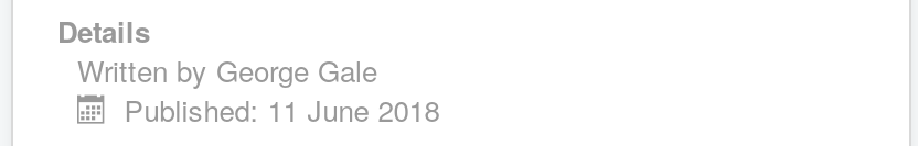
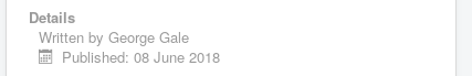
- Published: 11 June 2018
+ Published: 08 June 2018
